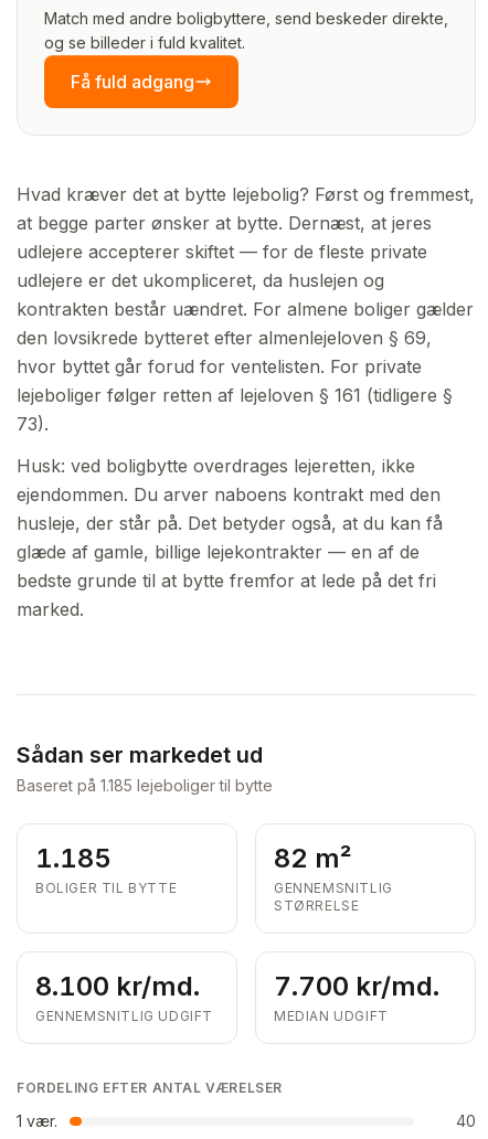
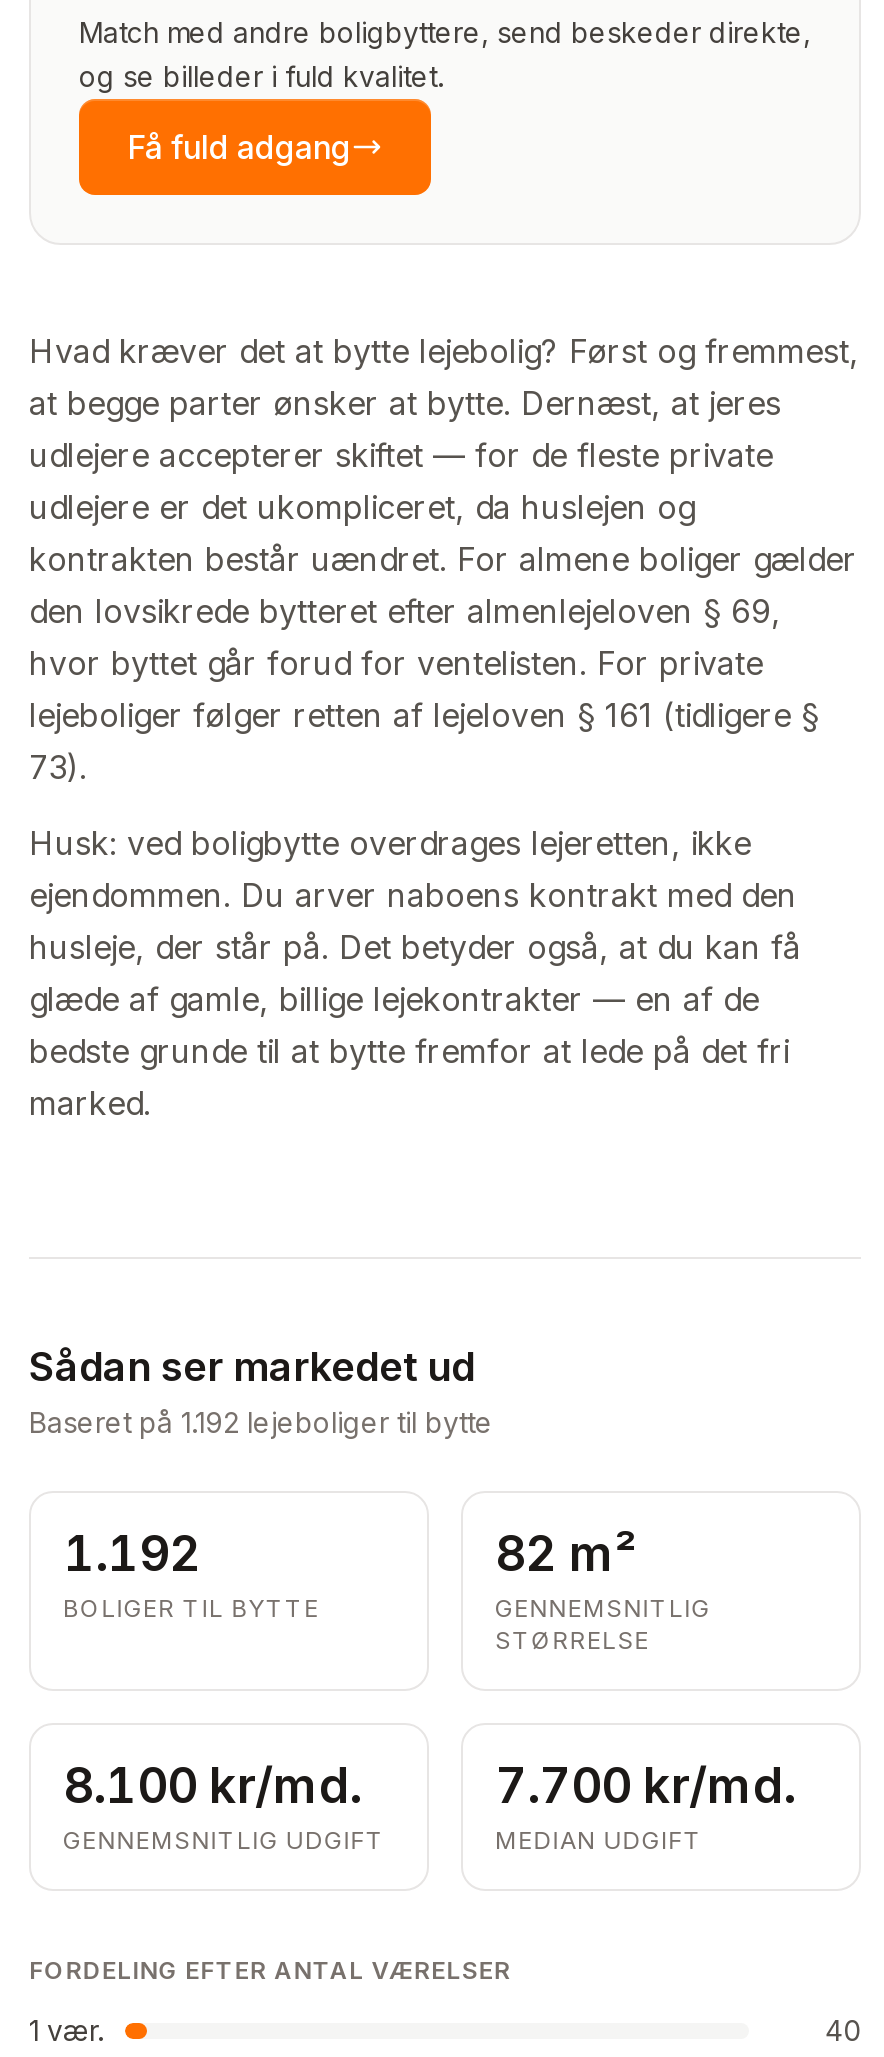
- Baseret på 1.185 lejeboliger til bytte
+ Baseret på 1.192 lejeboliger til bytte

- 1.185
+ 1.192
